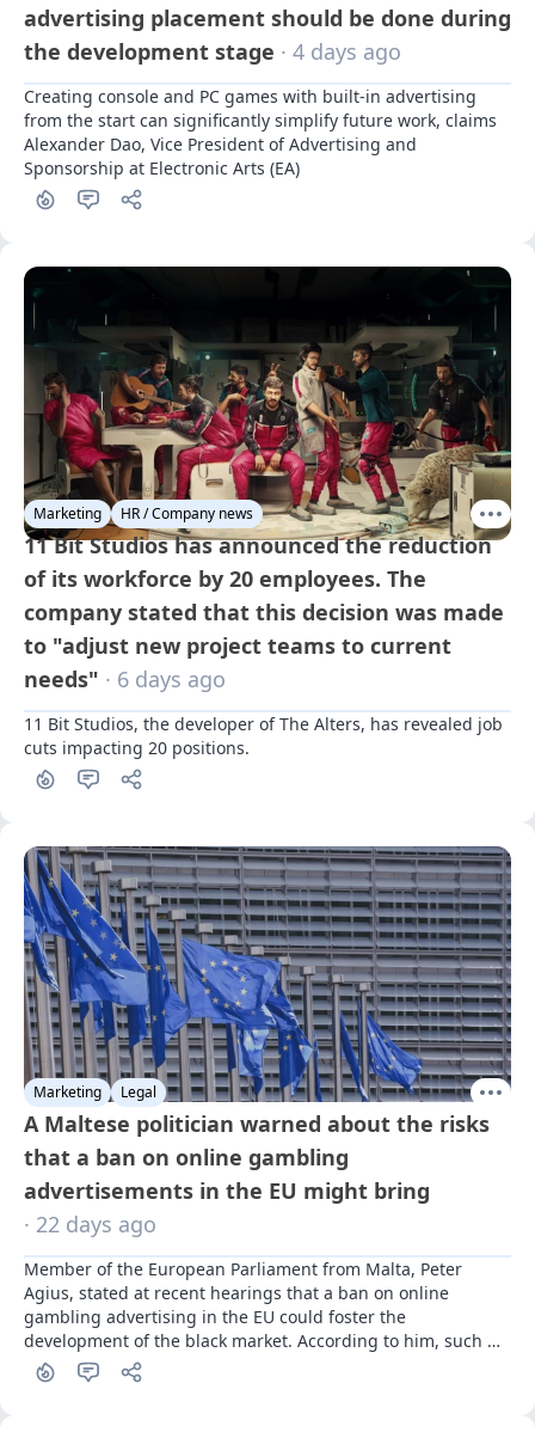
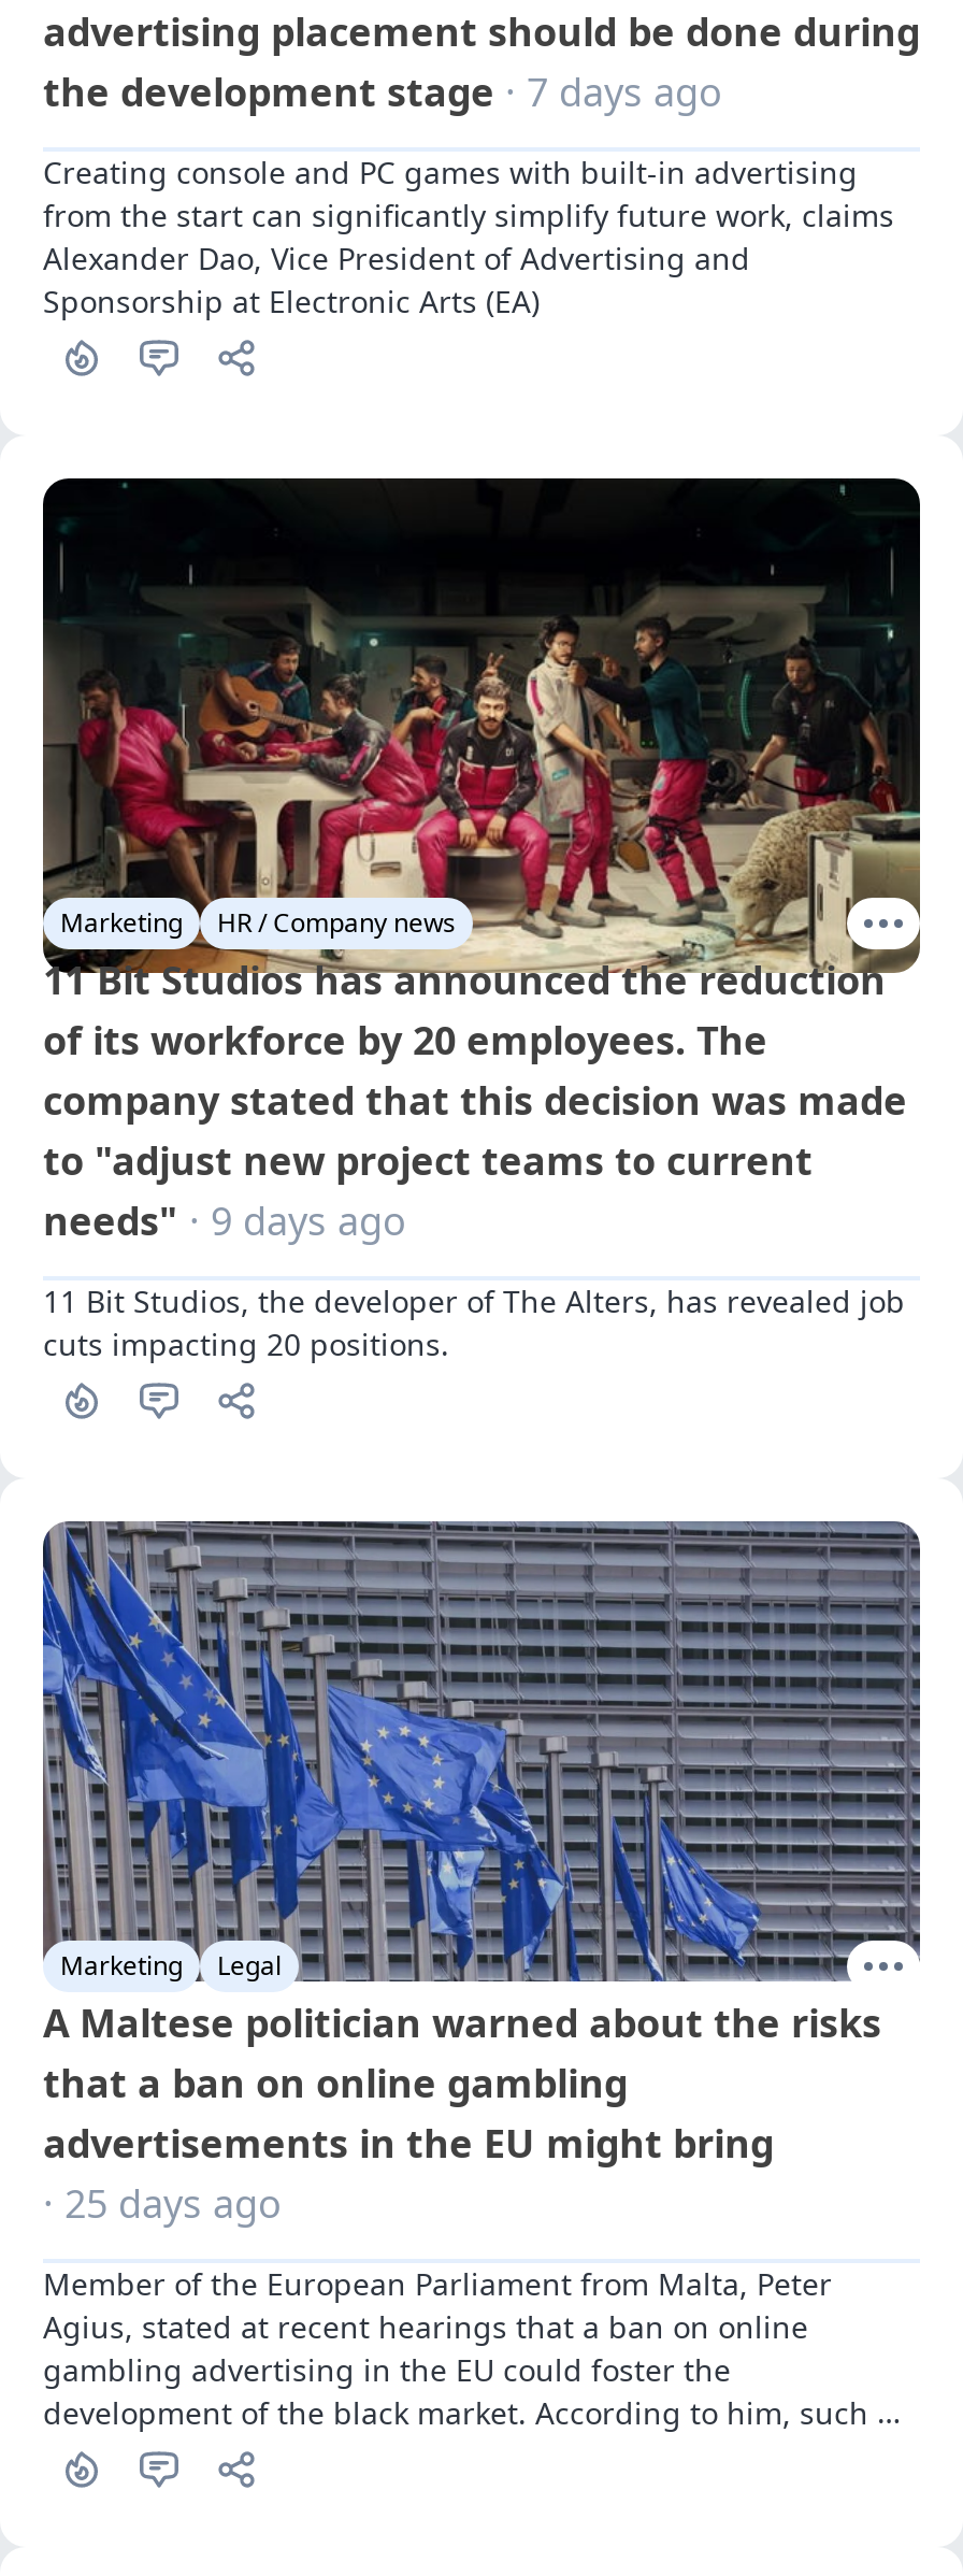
- the development stage · 4 days ago
+ the development stage · 7 days ago

- needs" · 6 days ago
+ needs" · 9 days ago

- · 22 days ago
+ · 25 days ago
